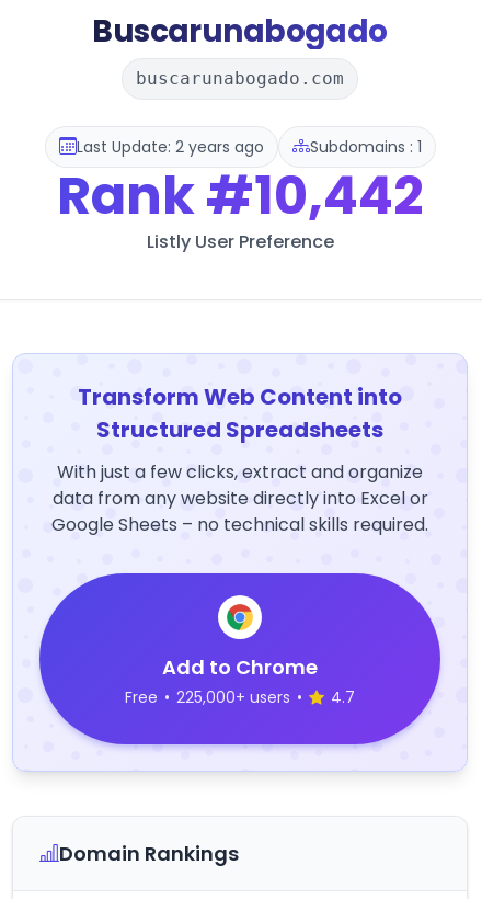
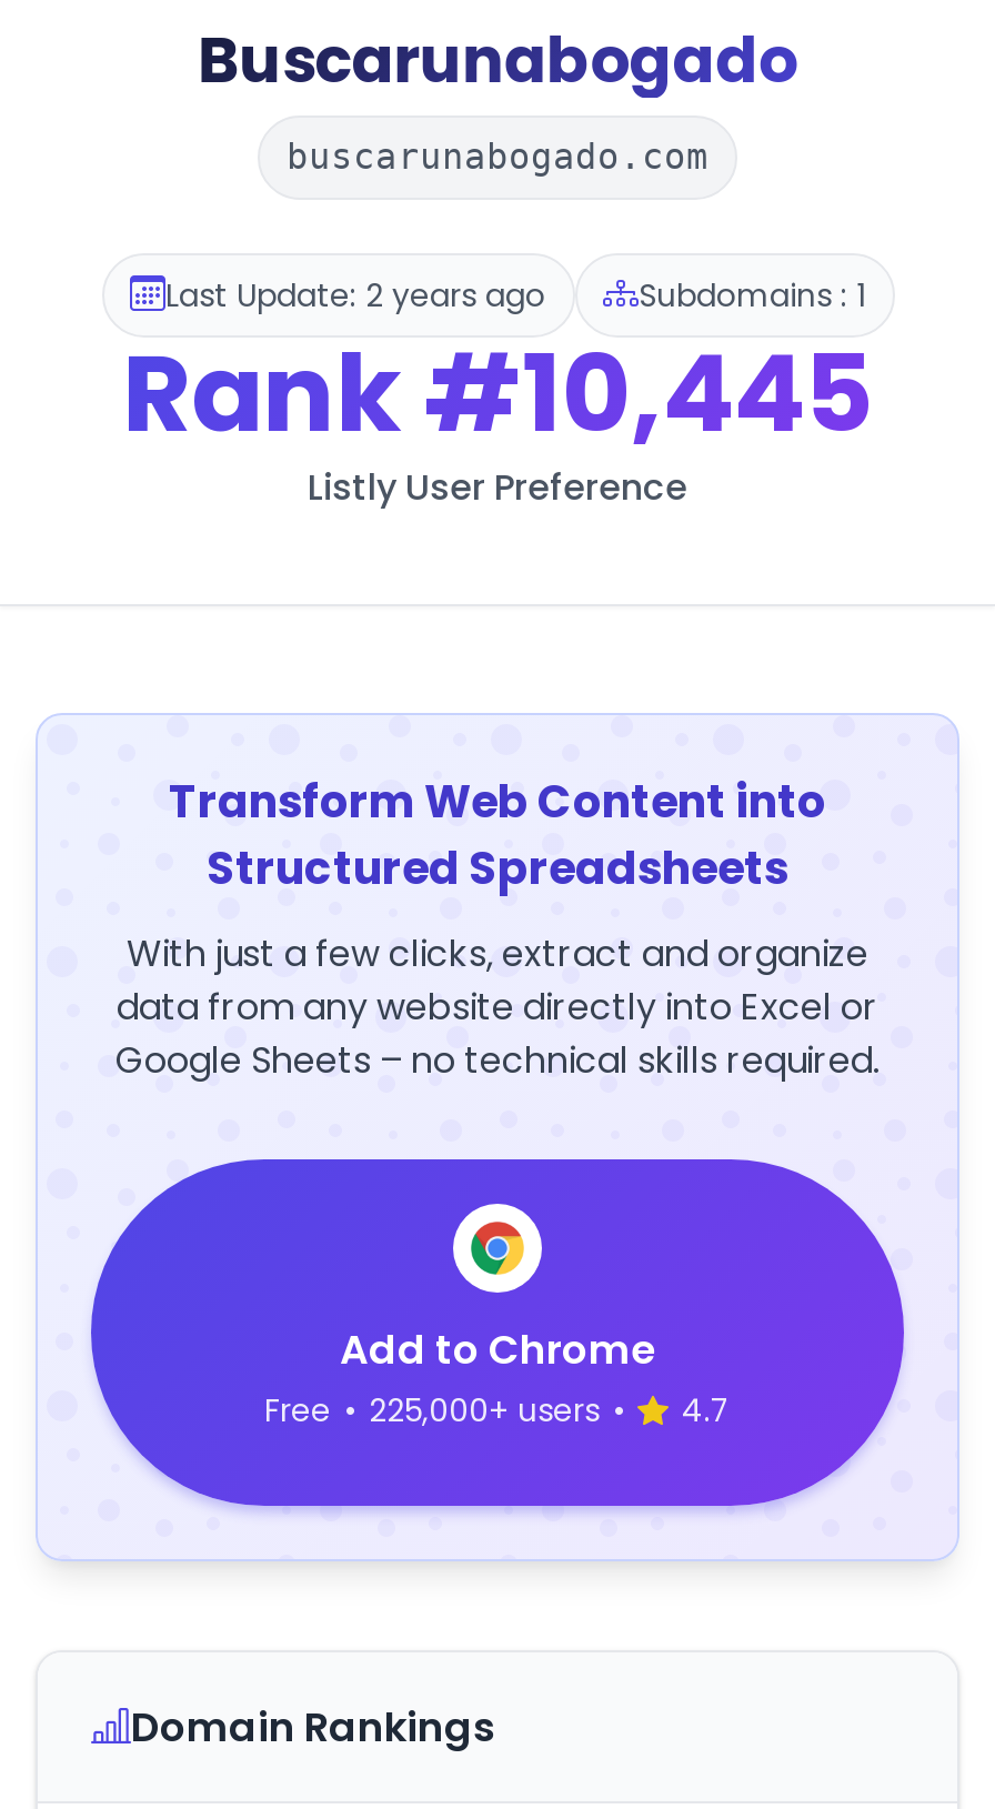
- Rank #10,442
+ Rank #10,445
